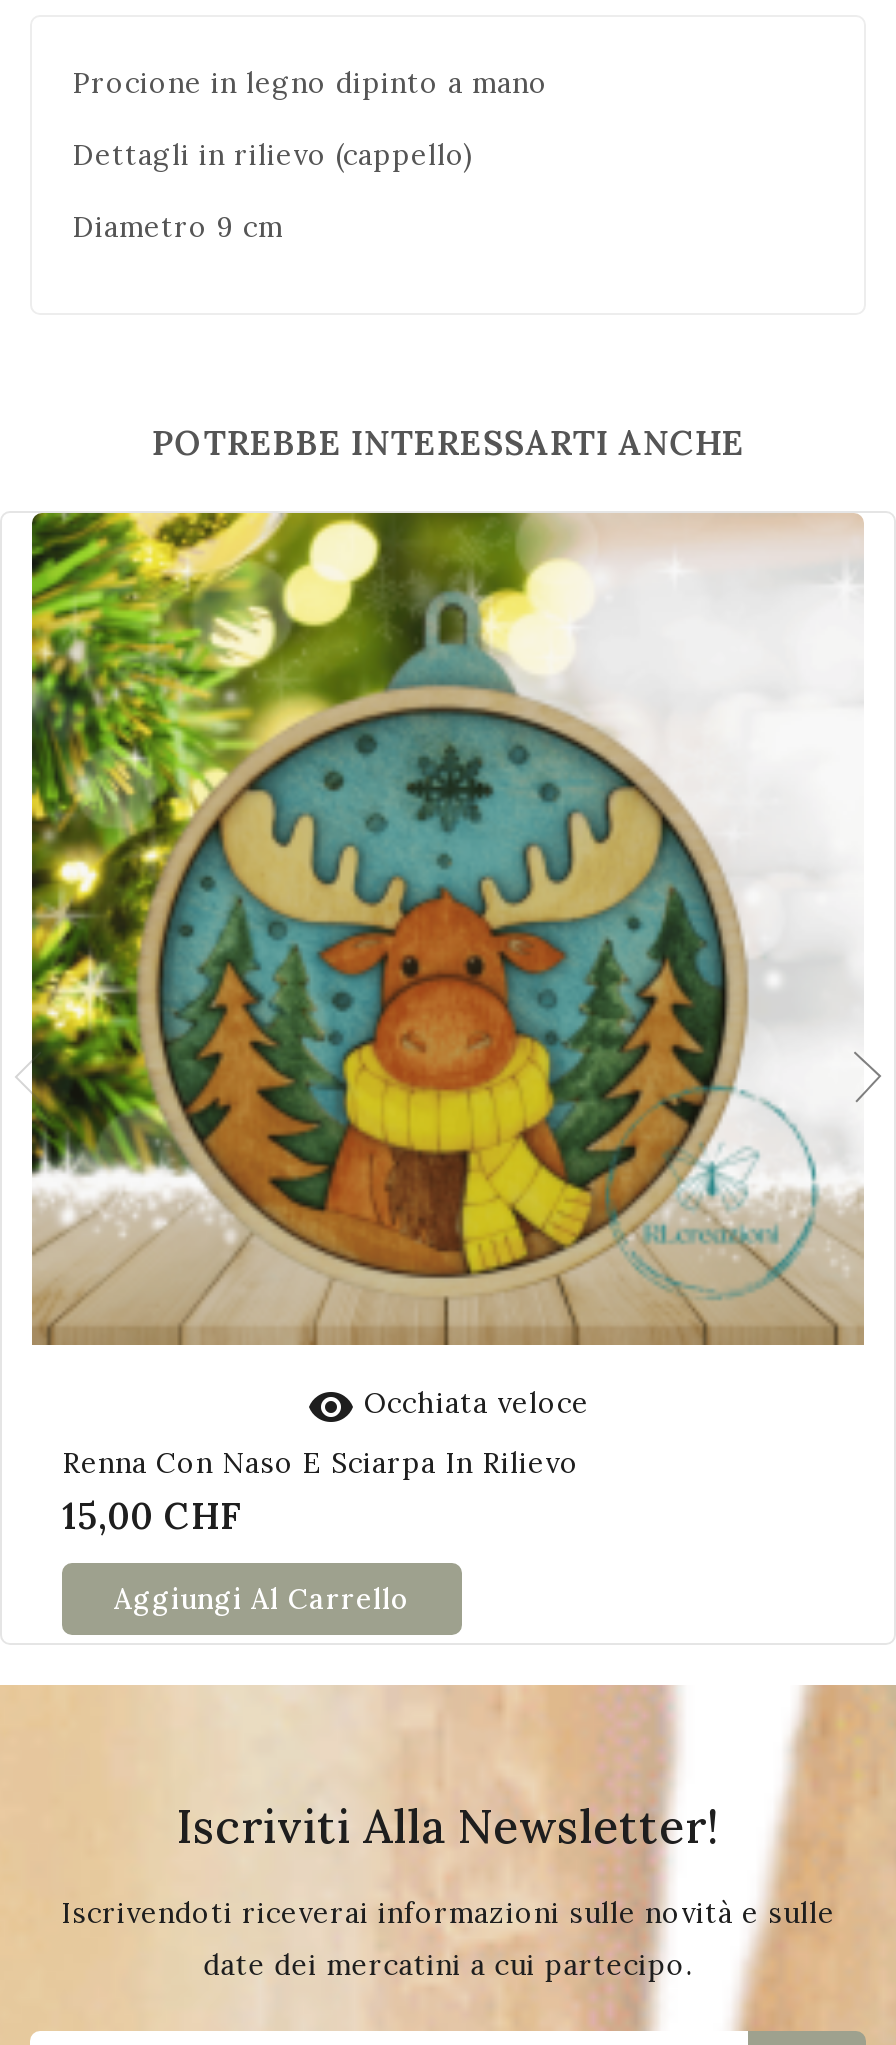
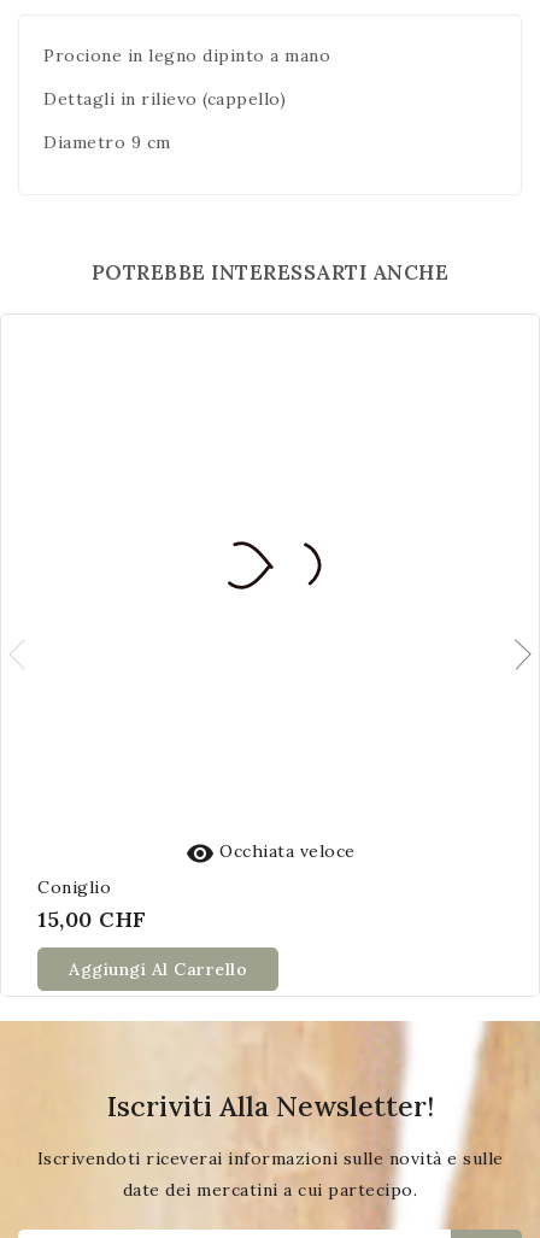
- [image]

- Renna Con Naso E Sciarpa In Rilievo
+ Coniglio
